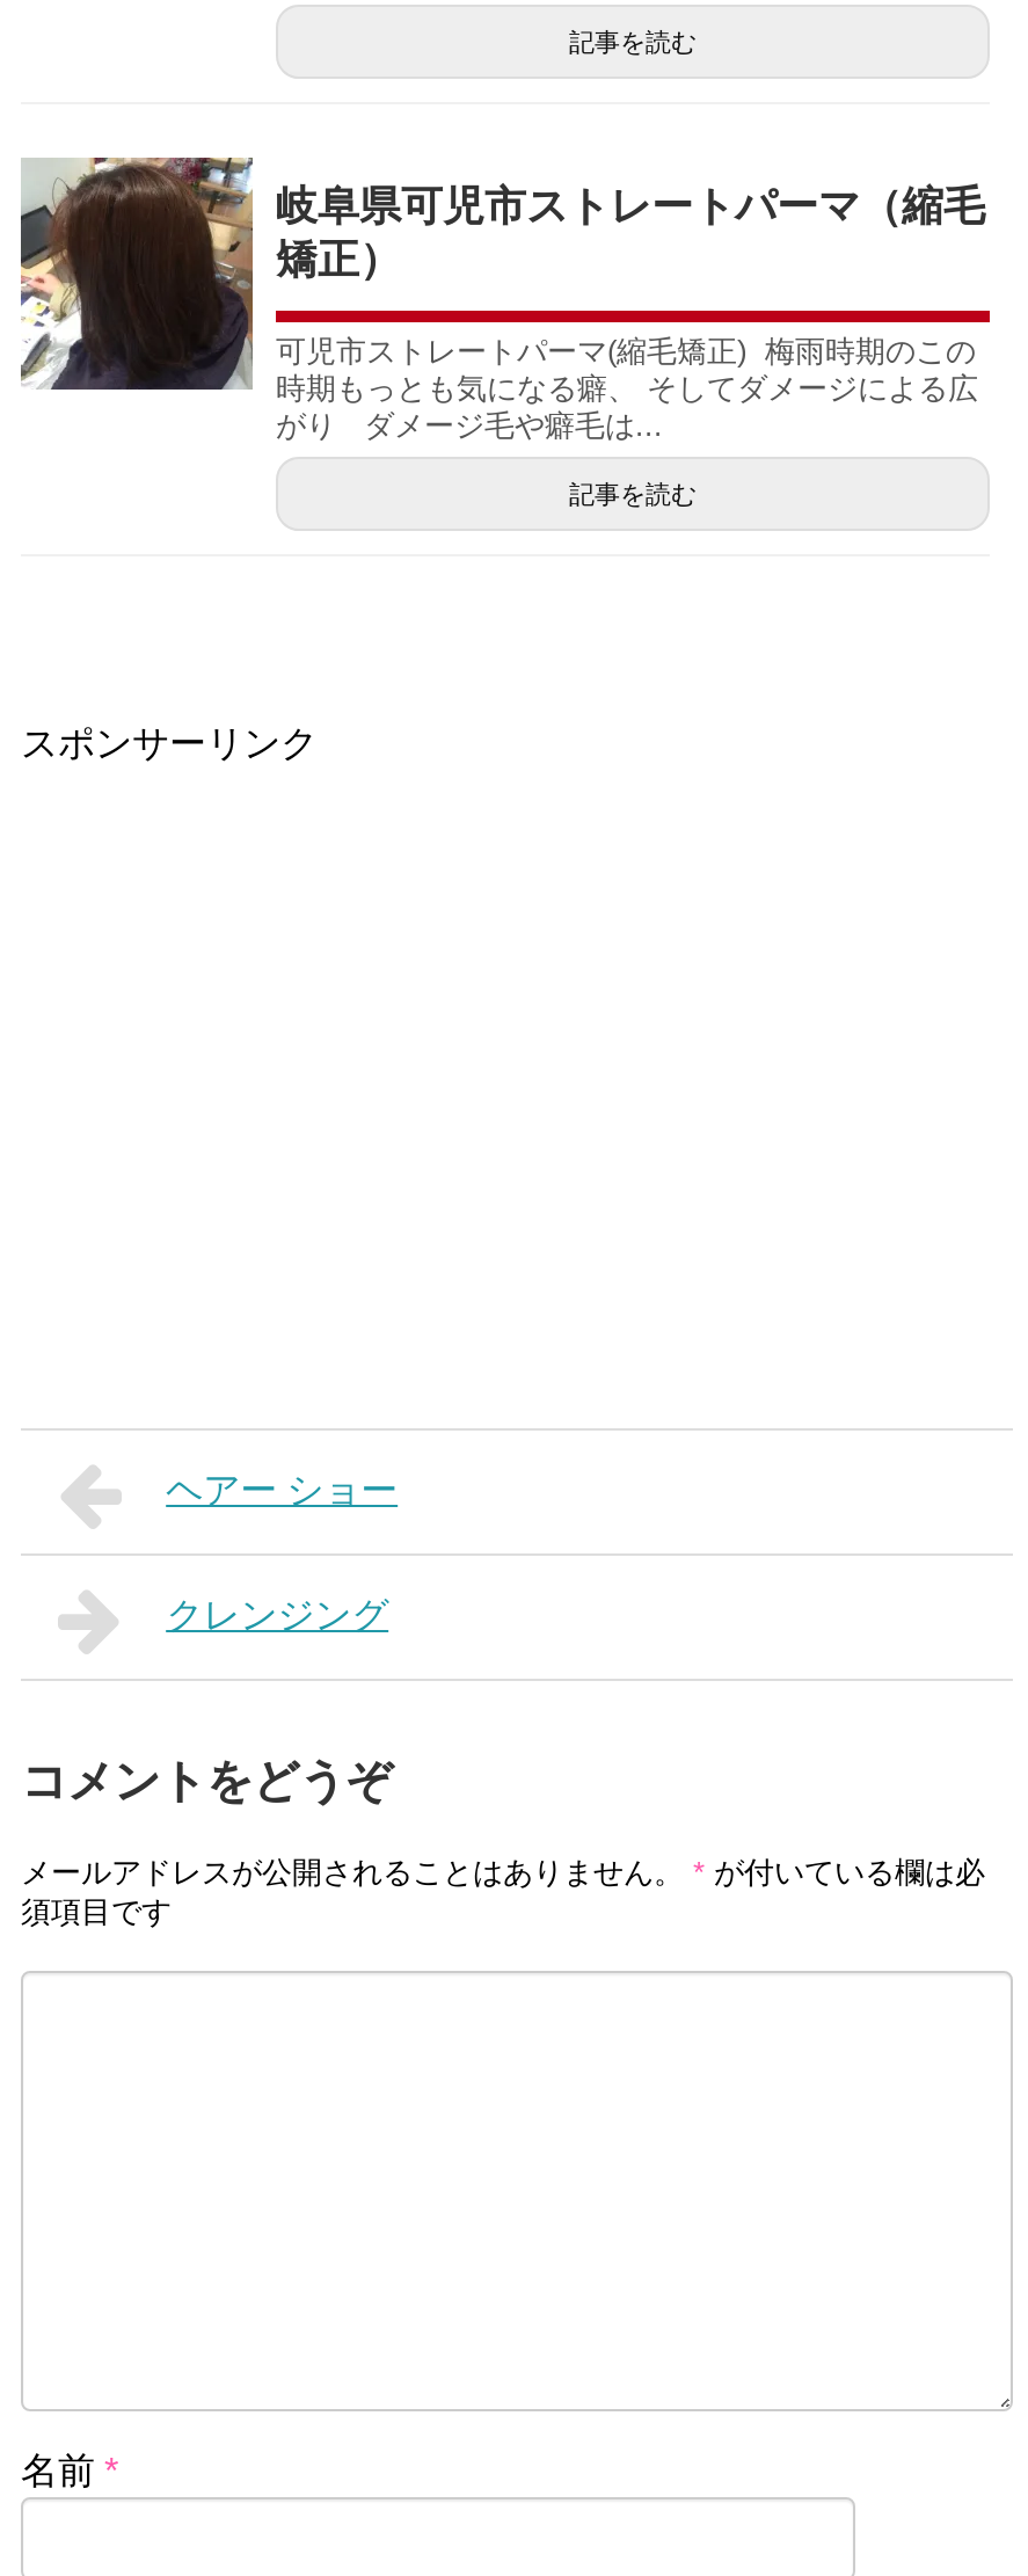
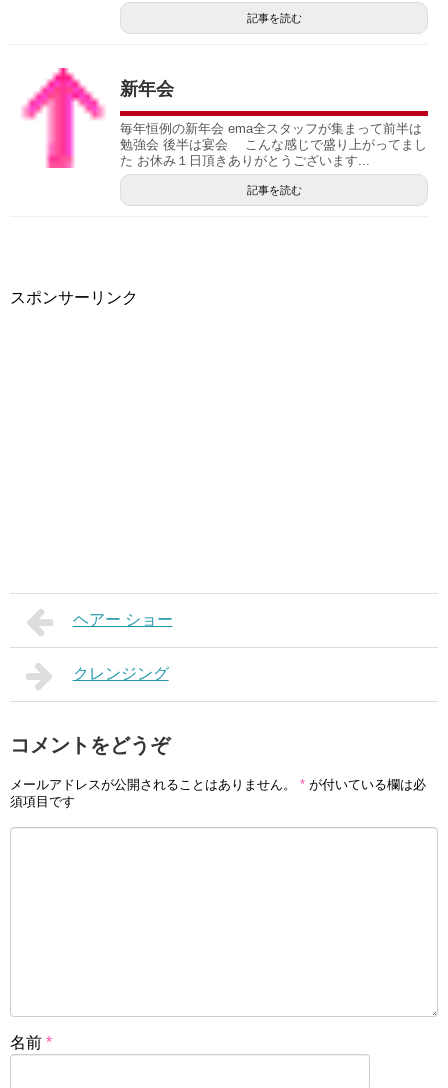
- [image]
- 岐阜県可児市ストレートパーマ（縮毛
- 矯正）
+ [image]
+ 新年会

- 可児市ストレートパーマ(縮毛矯正) 梅雨時期のこの
- 時期もっとも気になる癖、 そしてダメージによる広
- がり ダメージ毛や癖毛は...
+ 毎年恒例の新年会 ema全スタッフが集まって前半は
+ 勉強会 後半は宴会 こんな感じで盛り上がってまし
+ た お休み１日頂きありがとうございます...
